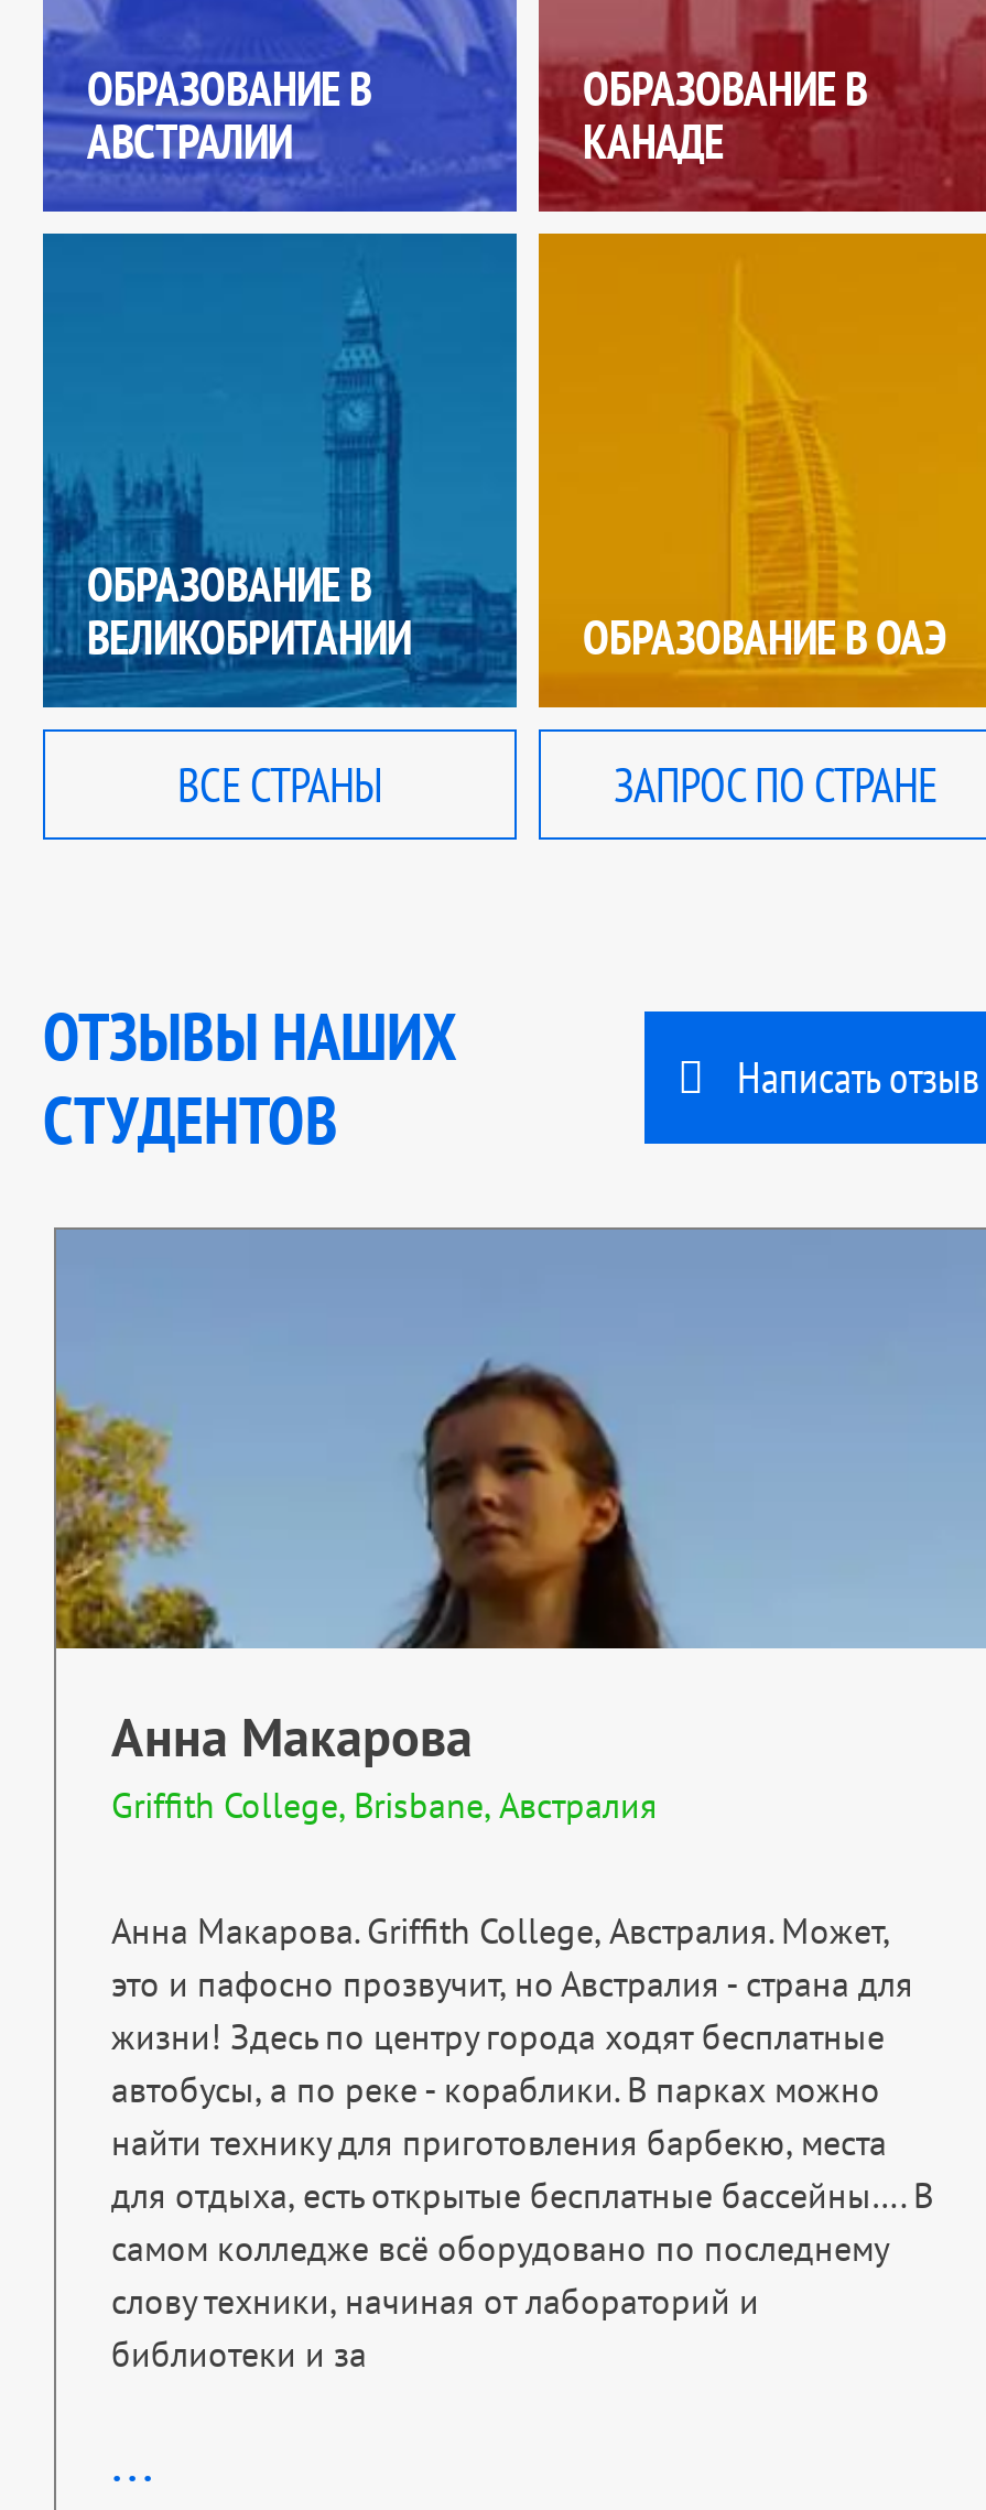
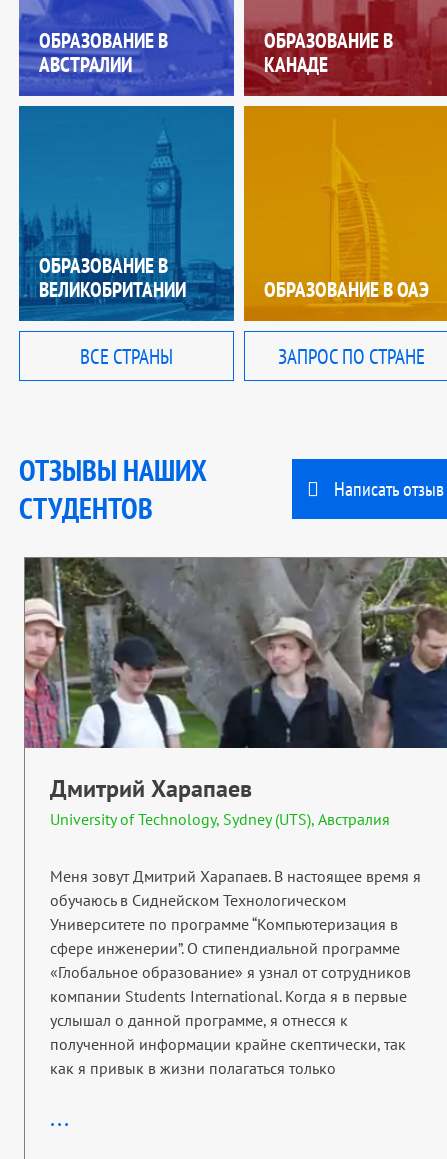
- [image]
- Анна Макарова
- Griffith College, Brisbane, Австралия
+ [image]
+ Дмитрий Харапаев
+ University of Technology, Sydney (UTS), Австралия

- Анна Макарова. Griffith College, Австралия. Может,
- это и пафосно прозвучит, но Австралия - страна для
- жизни! Здесь по центру города ходят бесплатные
- автобусы, а по реке - кораблики. В парках можно
- найти технику для приготовления барбекю, места
- для отдыха, есть открытые бесплатные бассейны…. В
- самом колледже всё оборудовано по последнему
- слову техники, начиная от лабораторий и
- библиотеки и за
+ Меня зовут Дмитрий Харапаев. В настоящее время я
+ обучаюсь в Сиднейском Технологическом
+ Университете по программе “Компьютеризация в
+ сфере инженерии”. О стипендиальной программе
+ «Глобальное образование» я узнал от сотрудников
+ компании Students International. Когда я в первые
+ услышал о данной программе, я отнесся к
+ полученной информации крайне скептически, так
+ как я привык в жизни полагаться только
